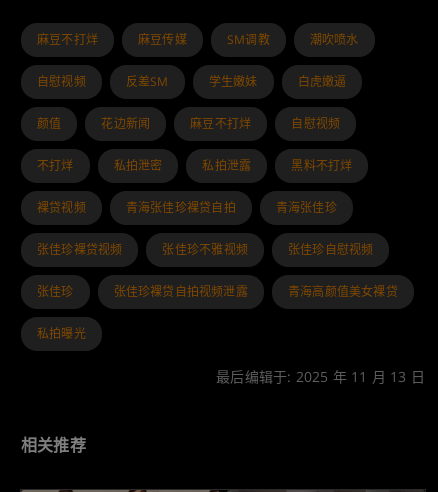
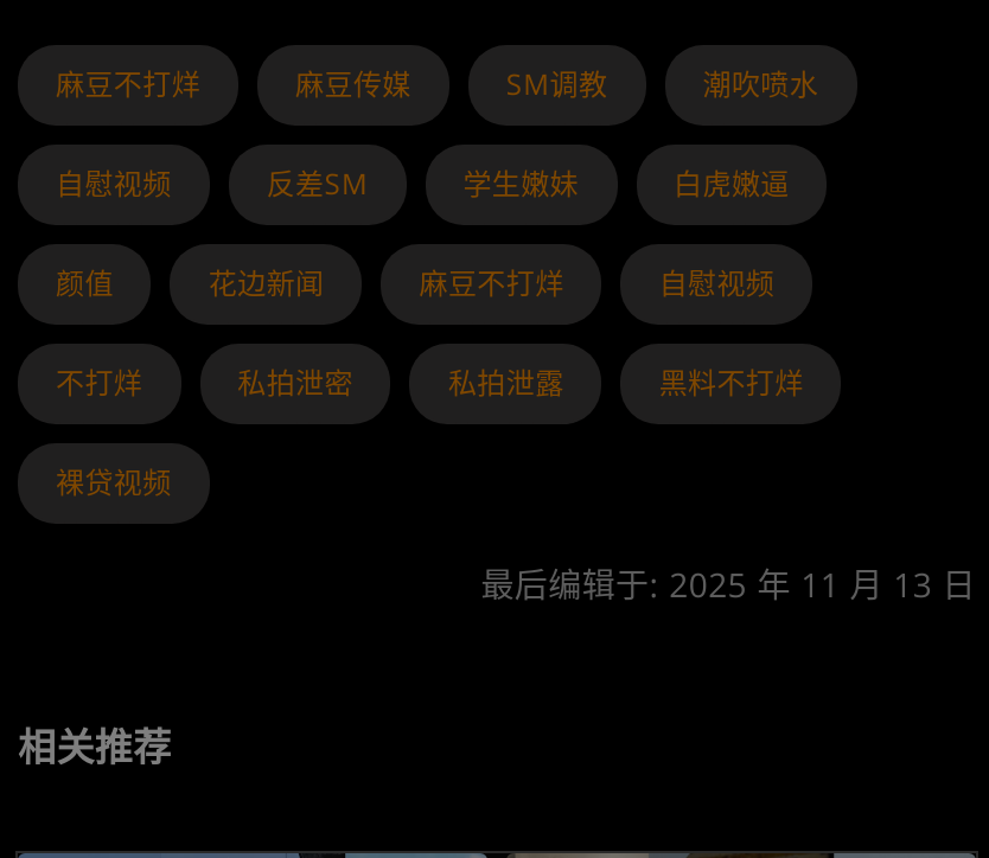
- 青海张佳珍裸贷自拍
- 青海张佳珍
- 张佳珍裸贷视频
- 张佳珍不雅视频
- 张佳珍自慰视频
- 张佳珍
- 张佳珍裸贷自拍视频泄露
- 青海高颜值美女裸贷
- 私拍曝光
